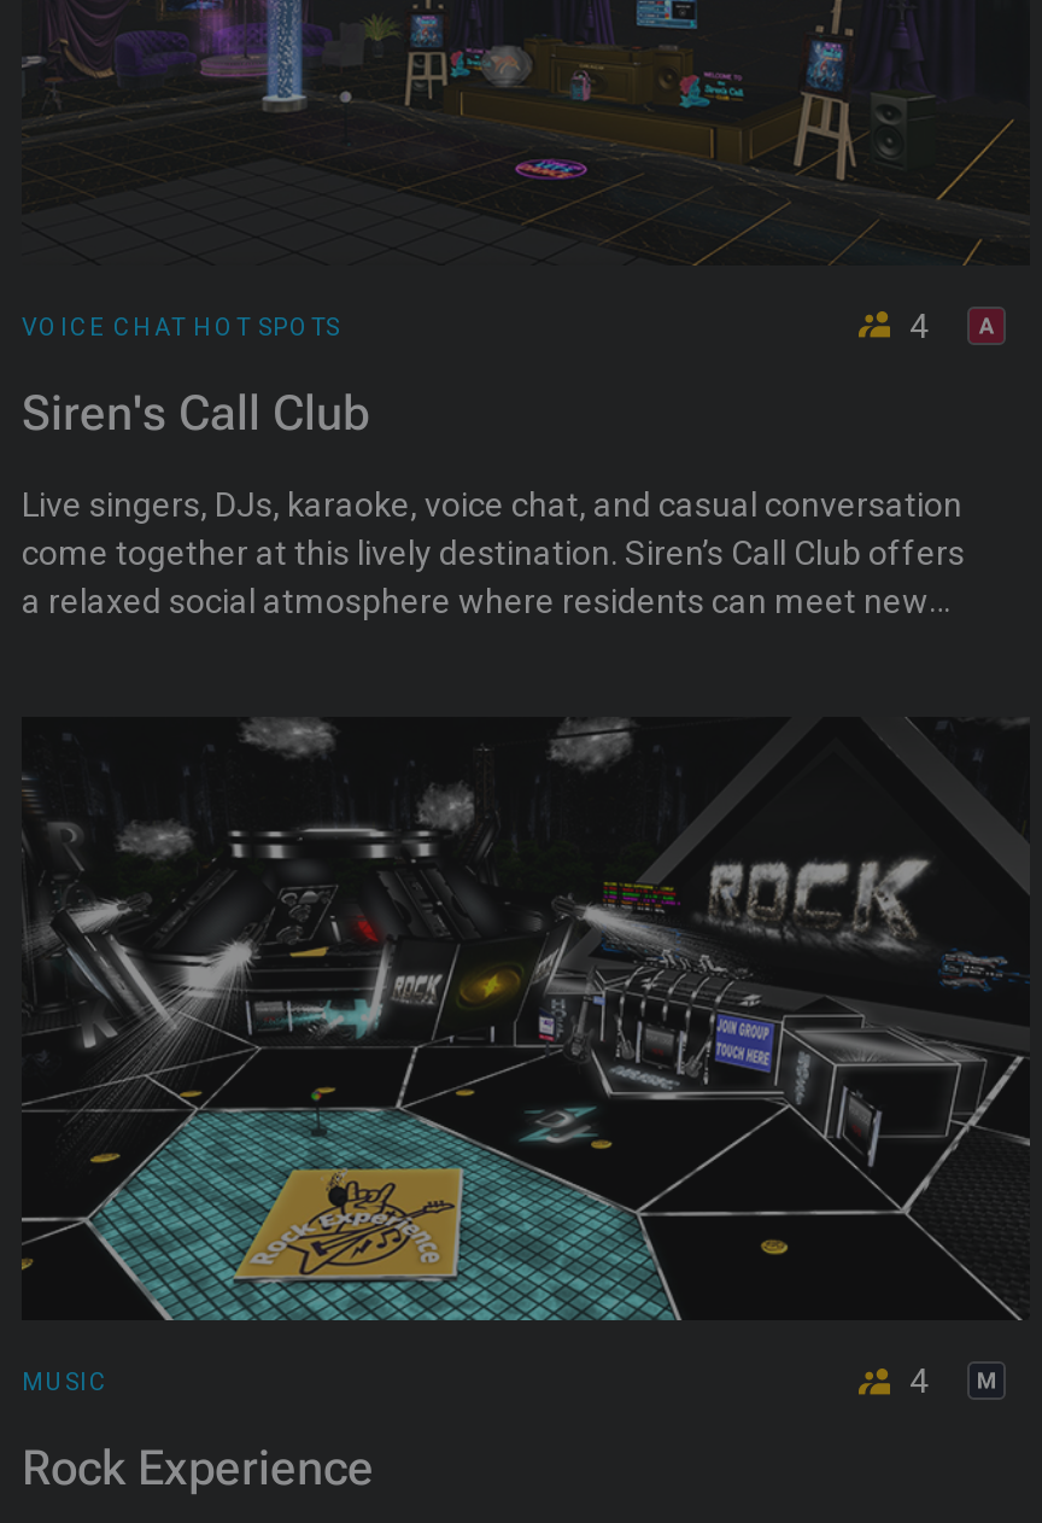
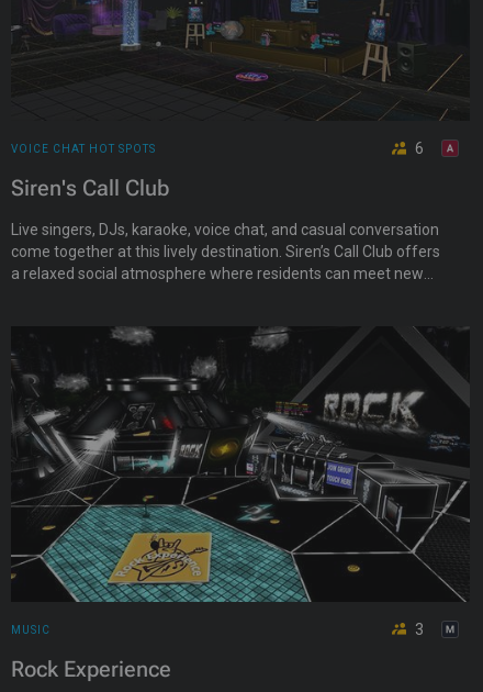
- 4
+ 6

- 4
+ 3
